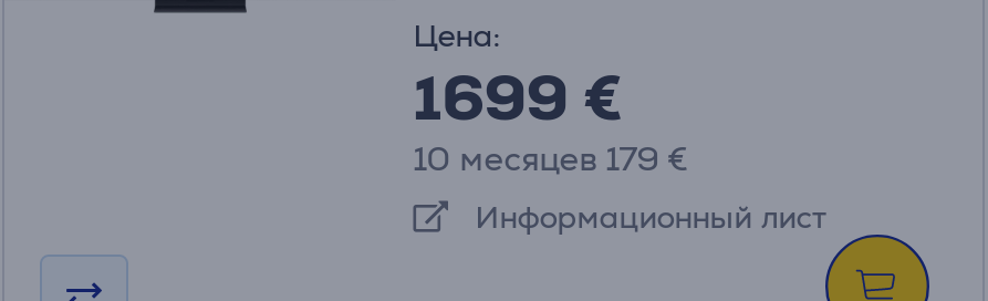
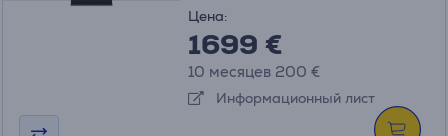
- 10 месяцев 179 €
+ 10 месяцев 200 €
